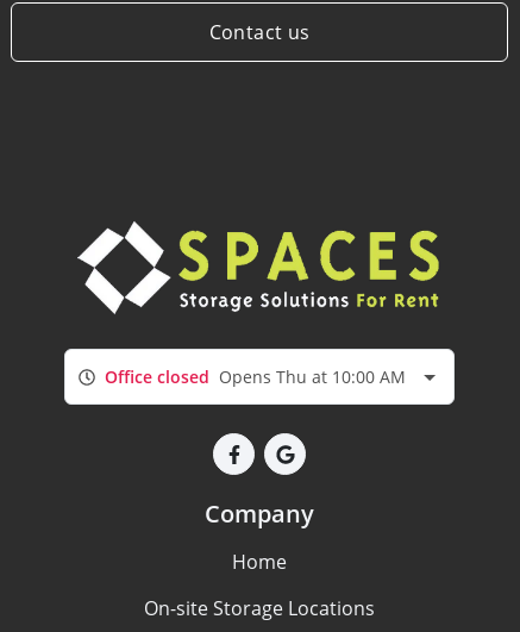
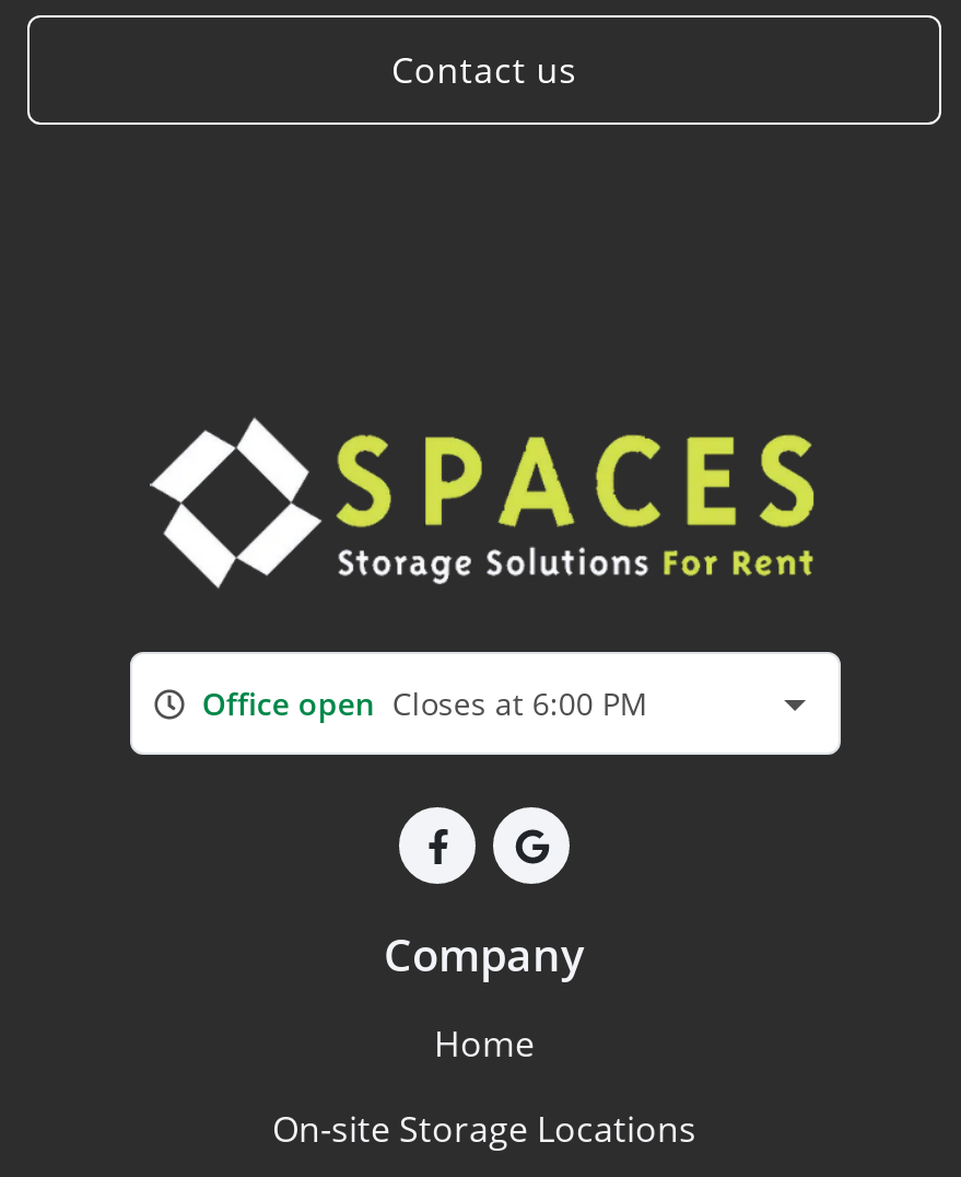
- Office closed Opens Thu at 10:00 AM
+ Office open Closes at 6:00 PM
